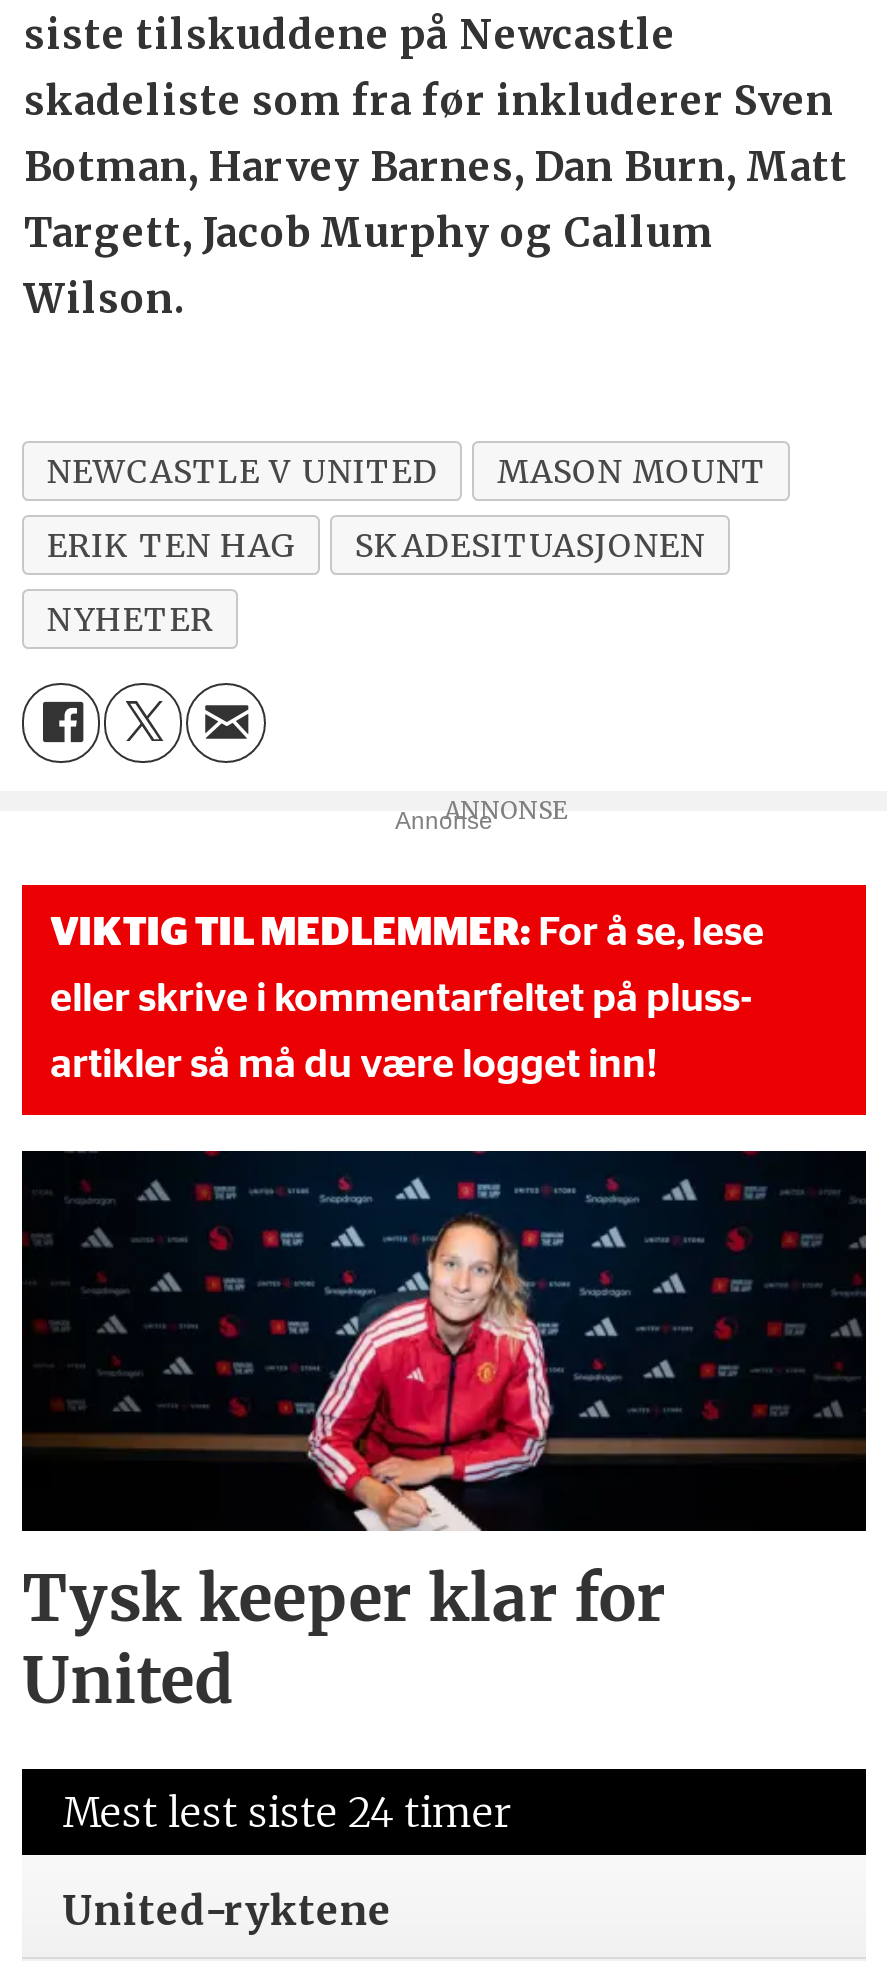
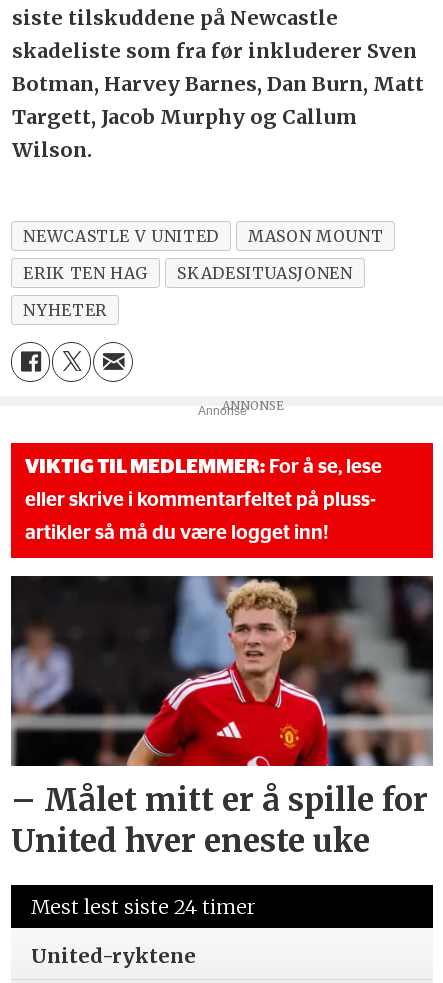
- [image]
- Tysk keeper klar for
- United
+ [image]
+ – Målet mitt er å spille for
+ United hver eneste uke
